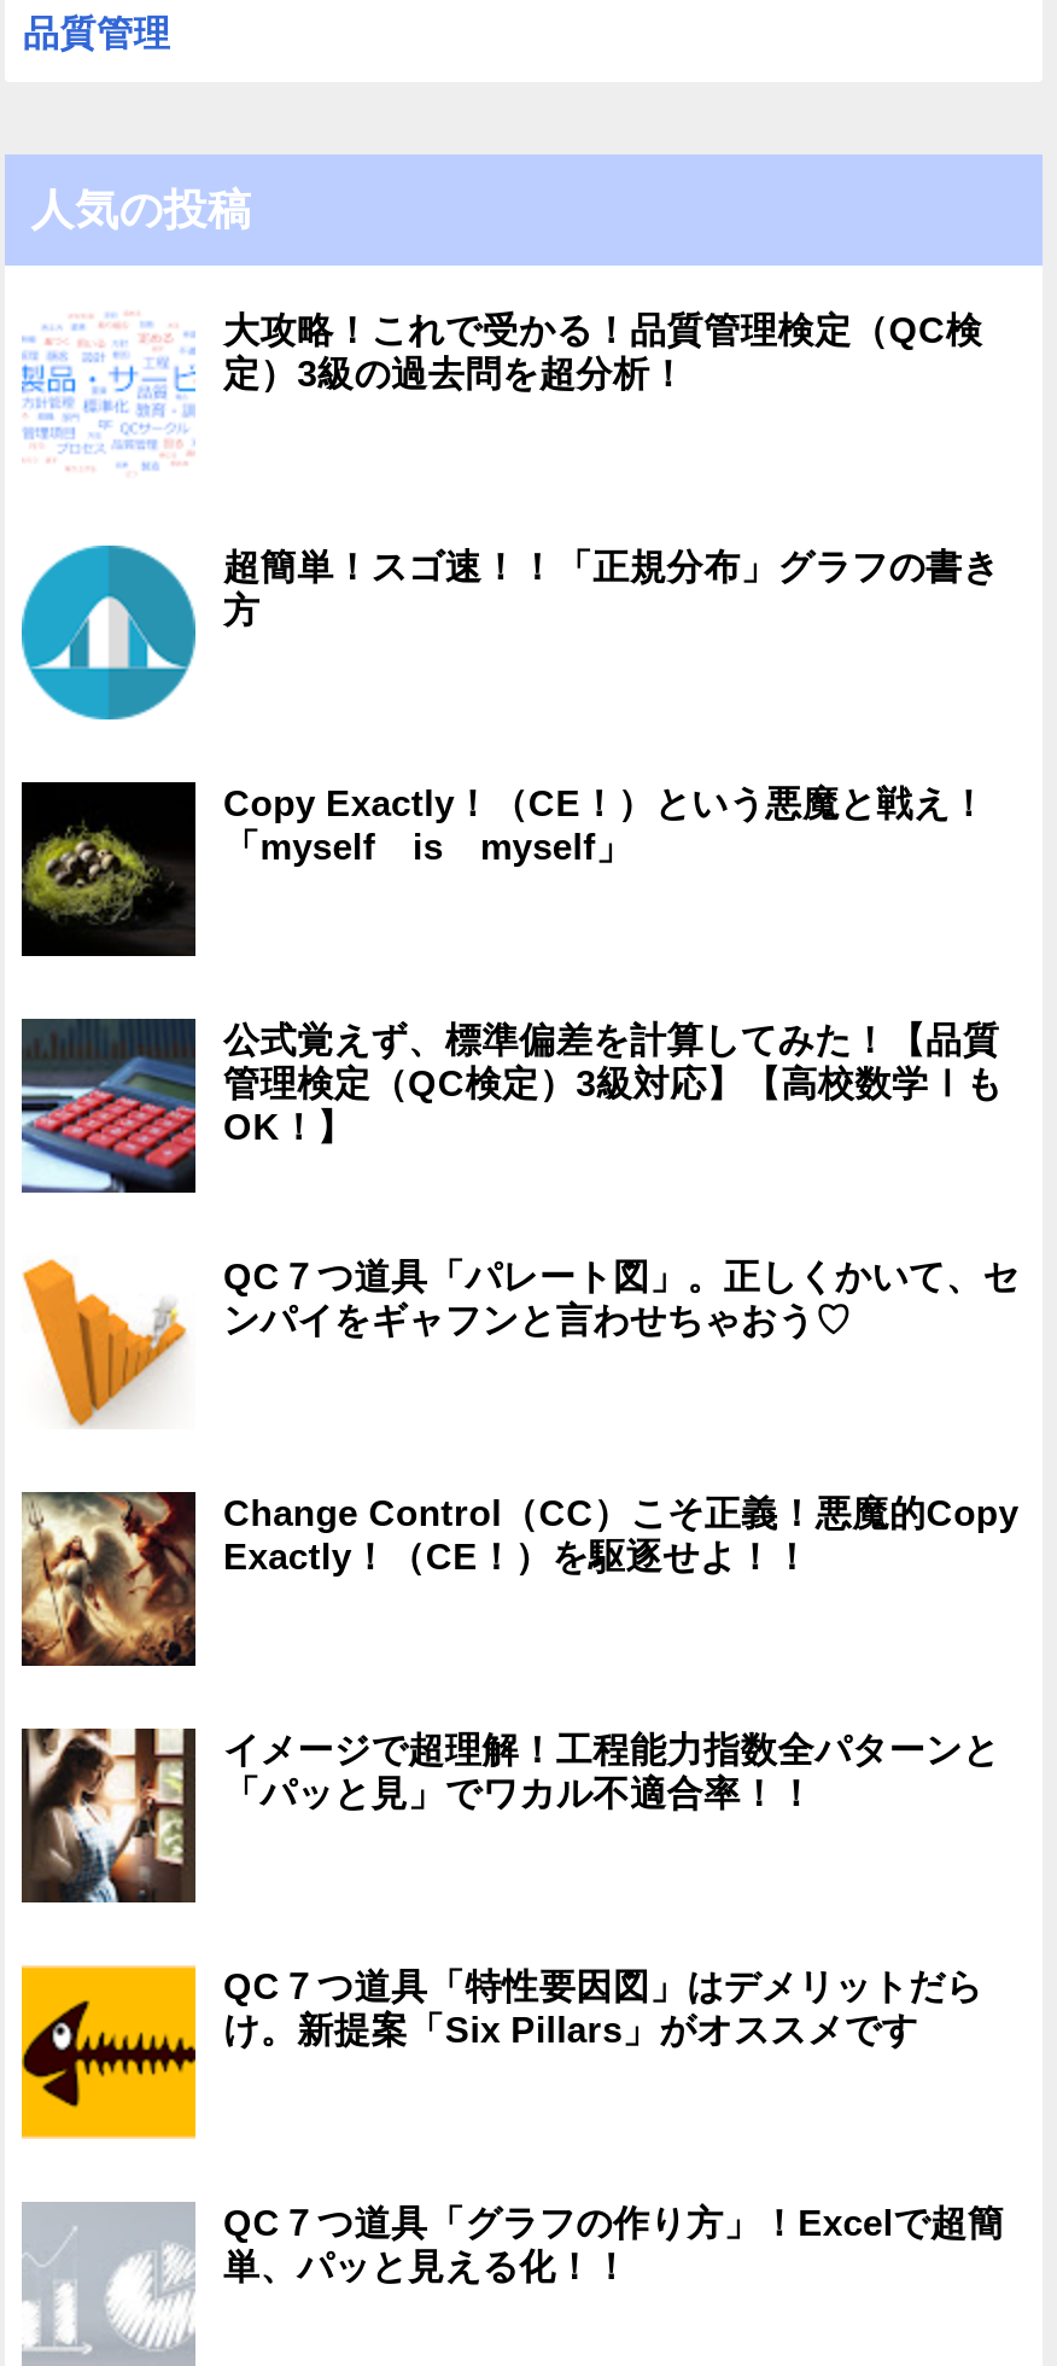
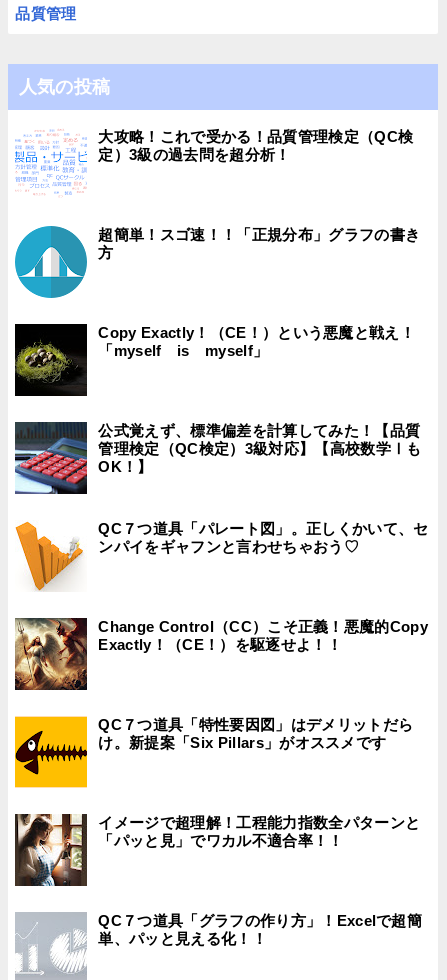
moved down: [image] | イメージで超理解！工程能力指数全パターンと | 「パッと見」でワカル不適合率！！

moved up: [image] | QC７つ道具「特性要因図」はデメリットだら | け。新提案「Six Pillars」がオススメです
